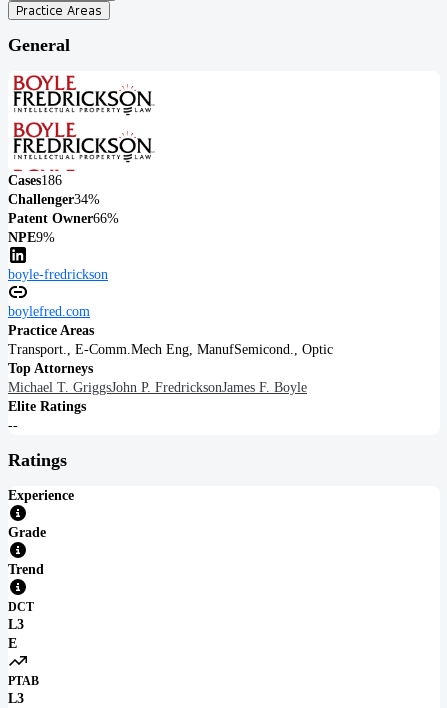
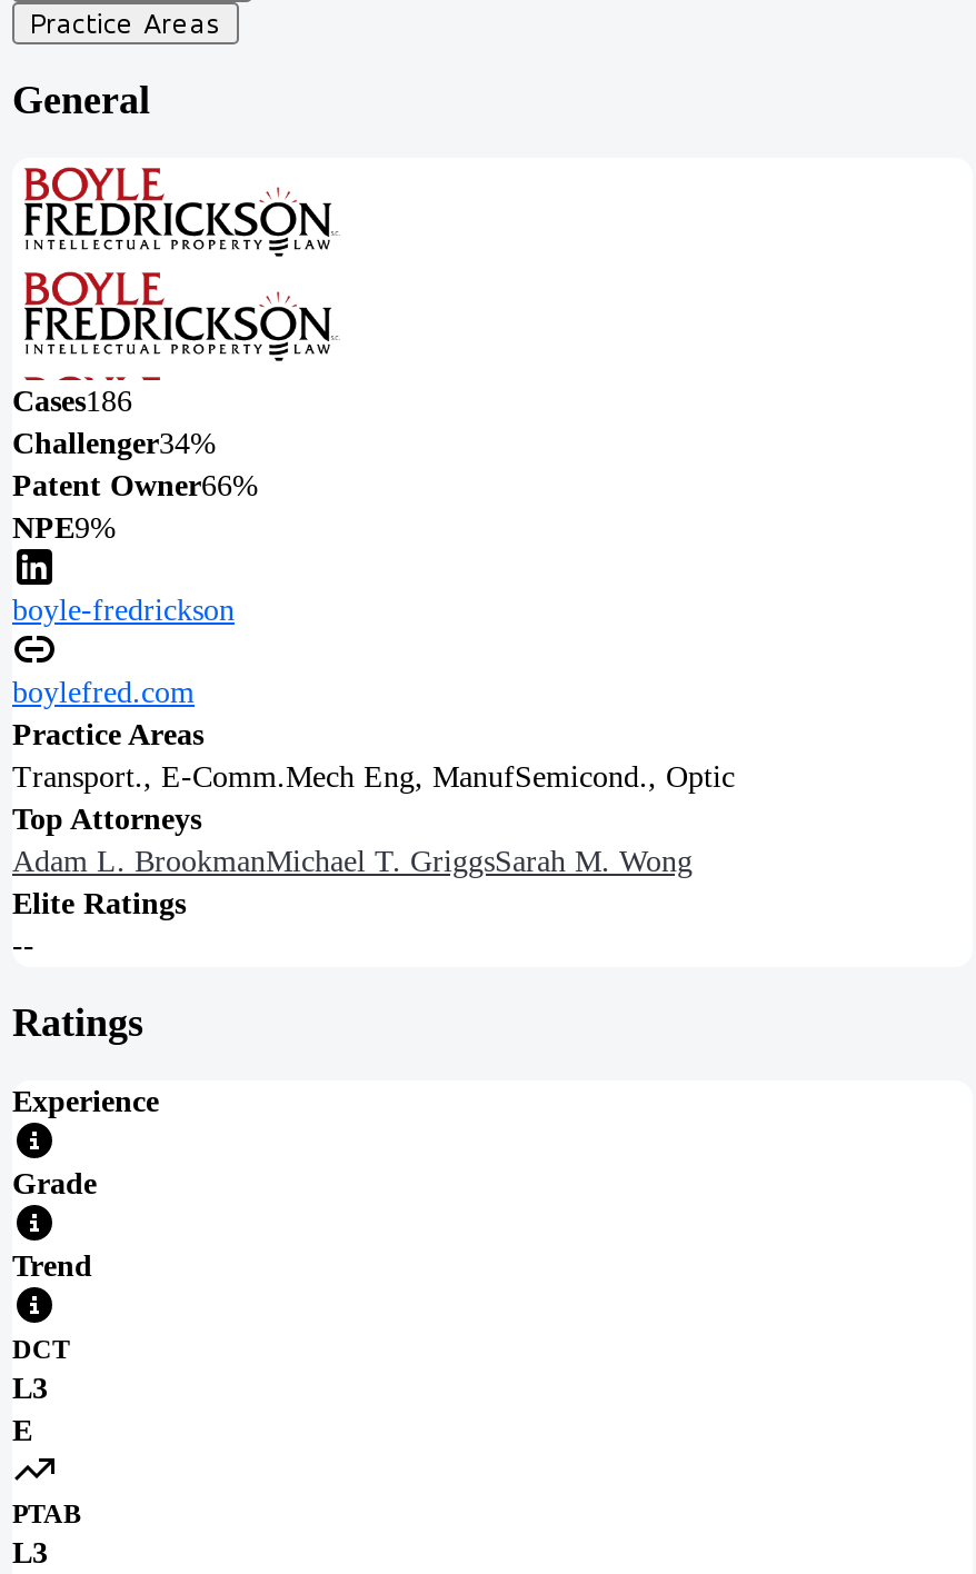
- Michael T. GriggsJohn P. FredricksonJames F. Boyle
+ Adam L. BrookmanMichael T. GriggsSarah M. Wong
